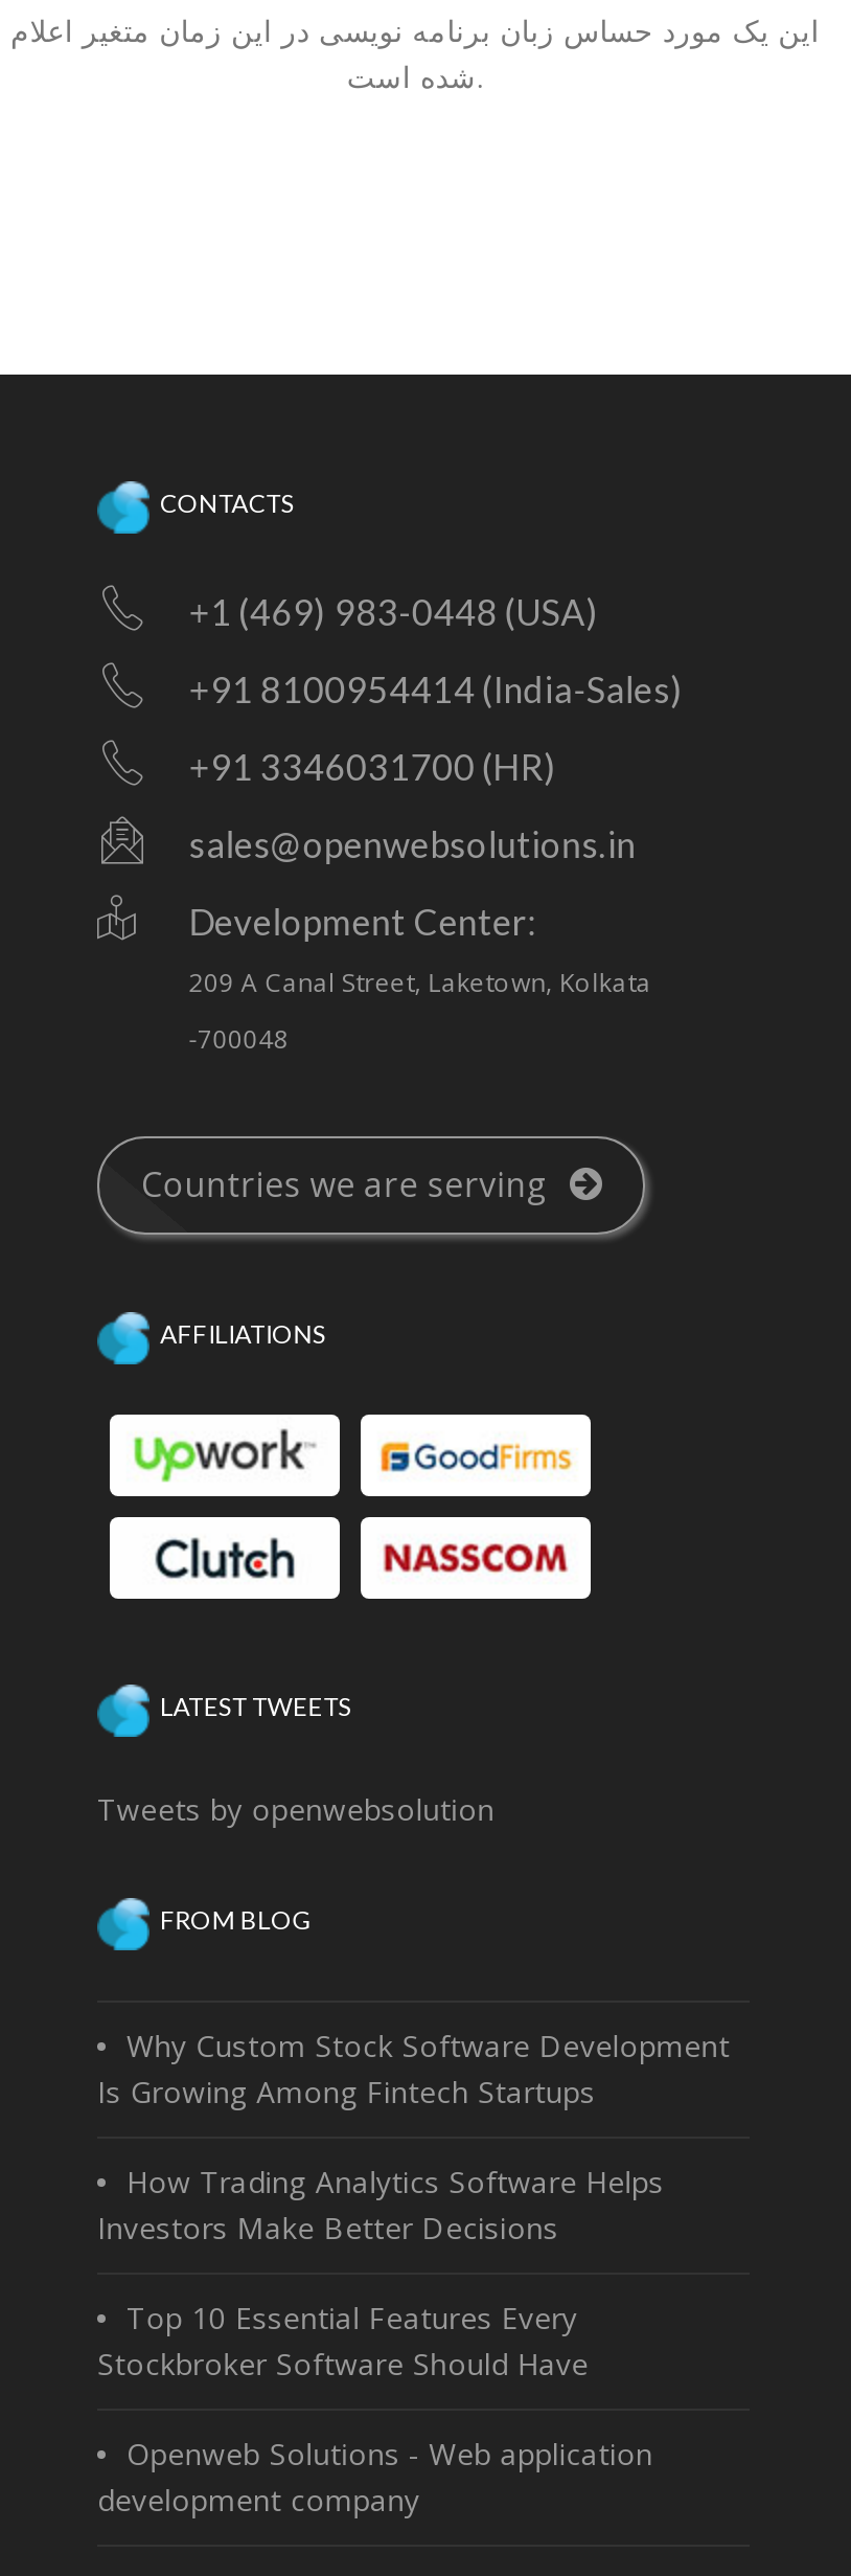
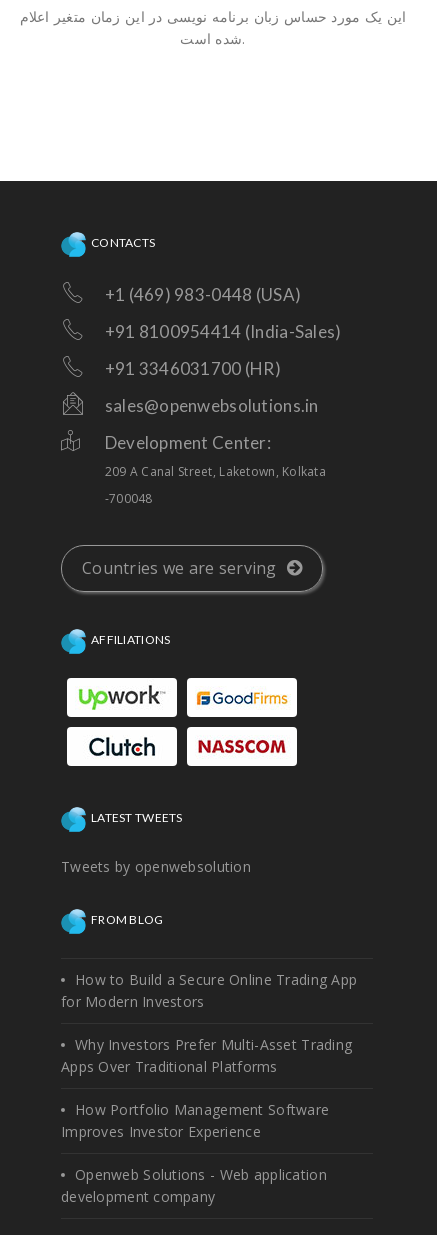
- Why Custom Stock Software Development
- Is Growing Among Fintech Startups
+ How to Build a Secure Online Trading App
+ for Modern Investors

- How Trading Analytics Software Helps
- Investors Make Better Decisions
+ Why Investors Prefer Multi-Asset Trading
+ Apps Over Traditional Platforms

- Top 10 Essential Features Every
- Stockbroker Software Should Have
+ How Portfolio Management Software
+ Improves Investor Experience
